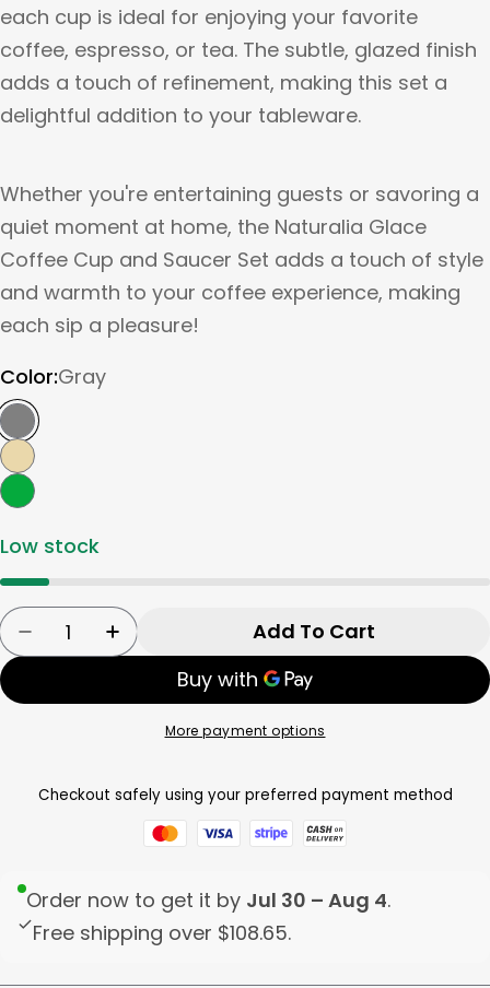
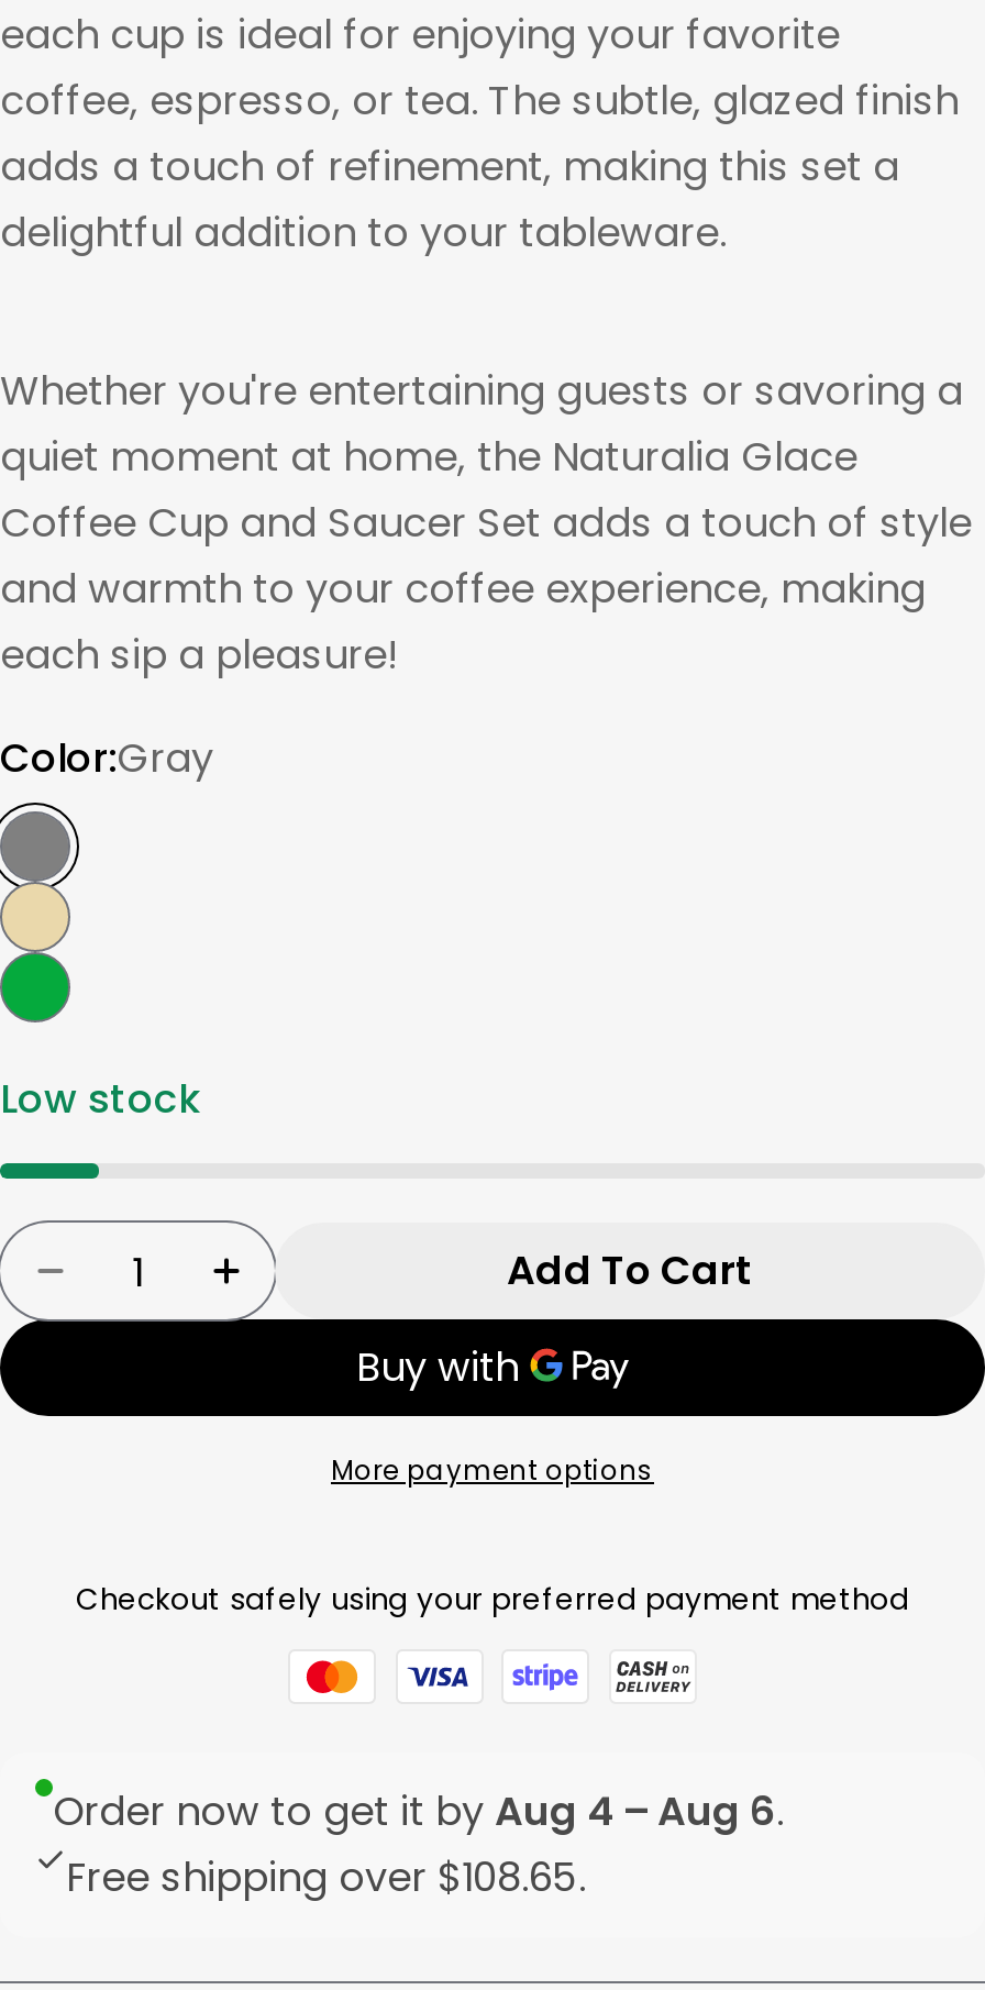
- Order now to get it by Jul 30 – Aug 4.
+ Order now to get it by Aug 4 – Aug 6.
